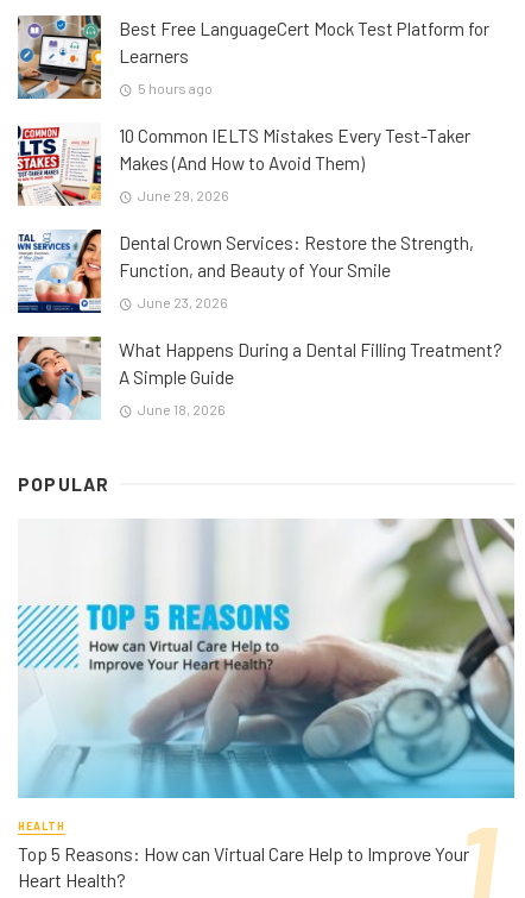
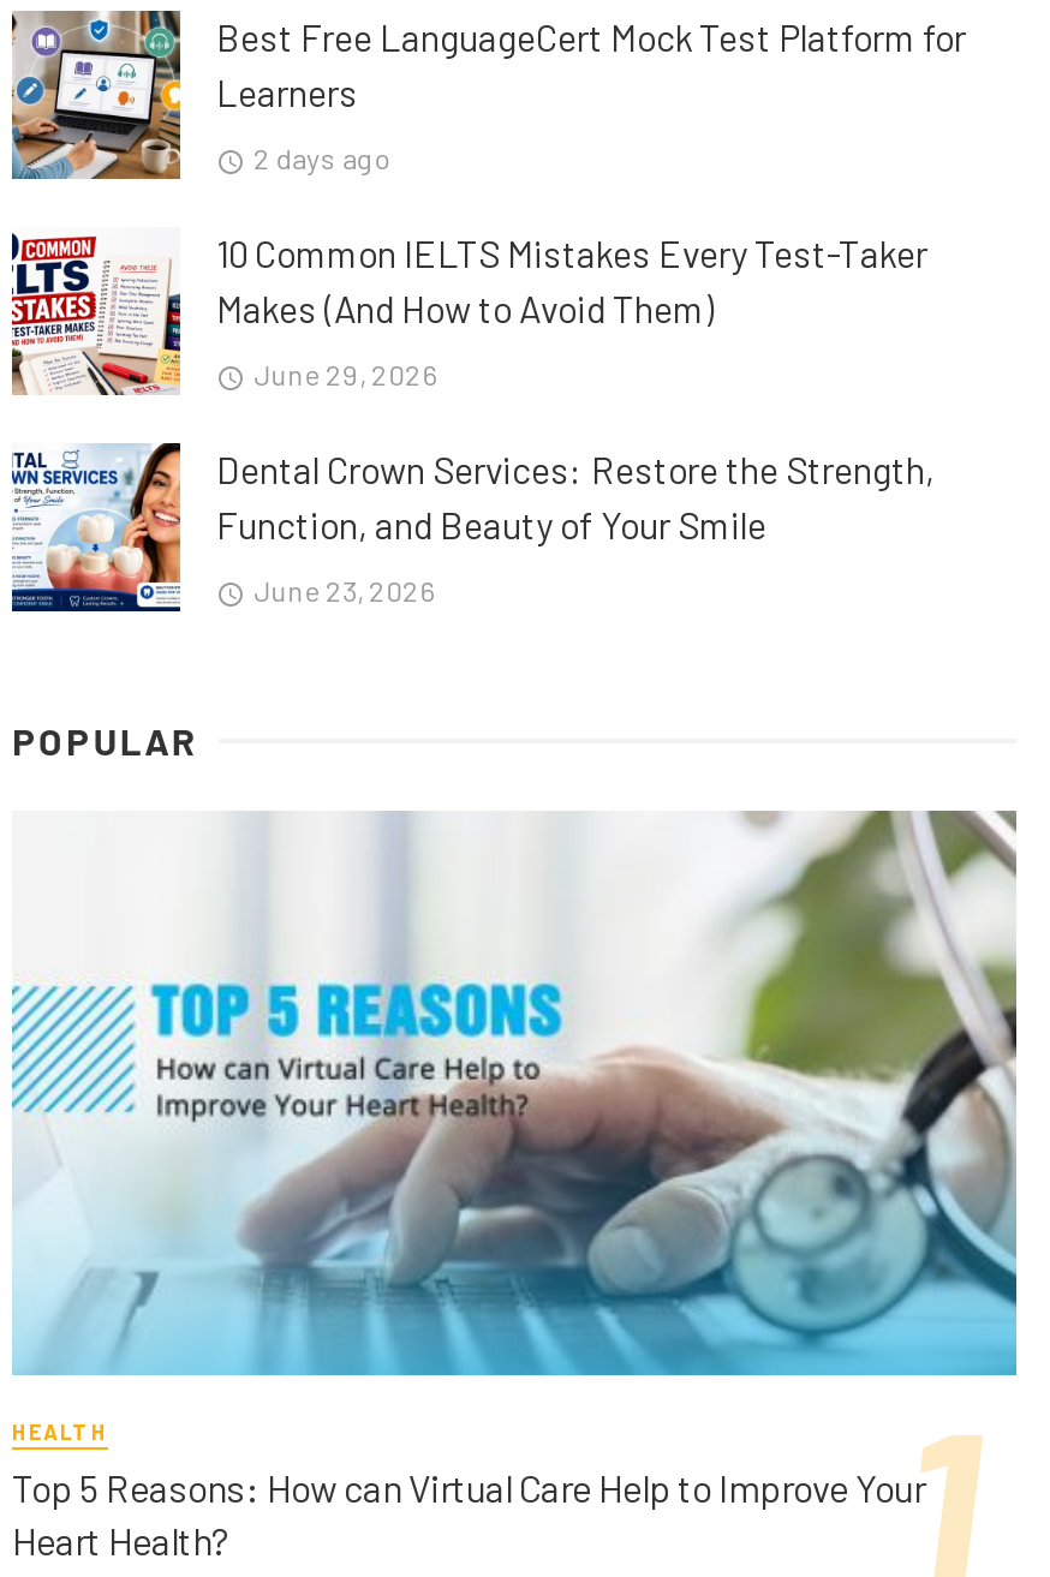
- 5 hours ago
+ 2 days ago

- [image]
- What Happens During a Dental Filling Treatment?
- A Simple Guide
- June 18, 2026
